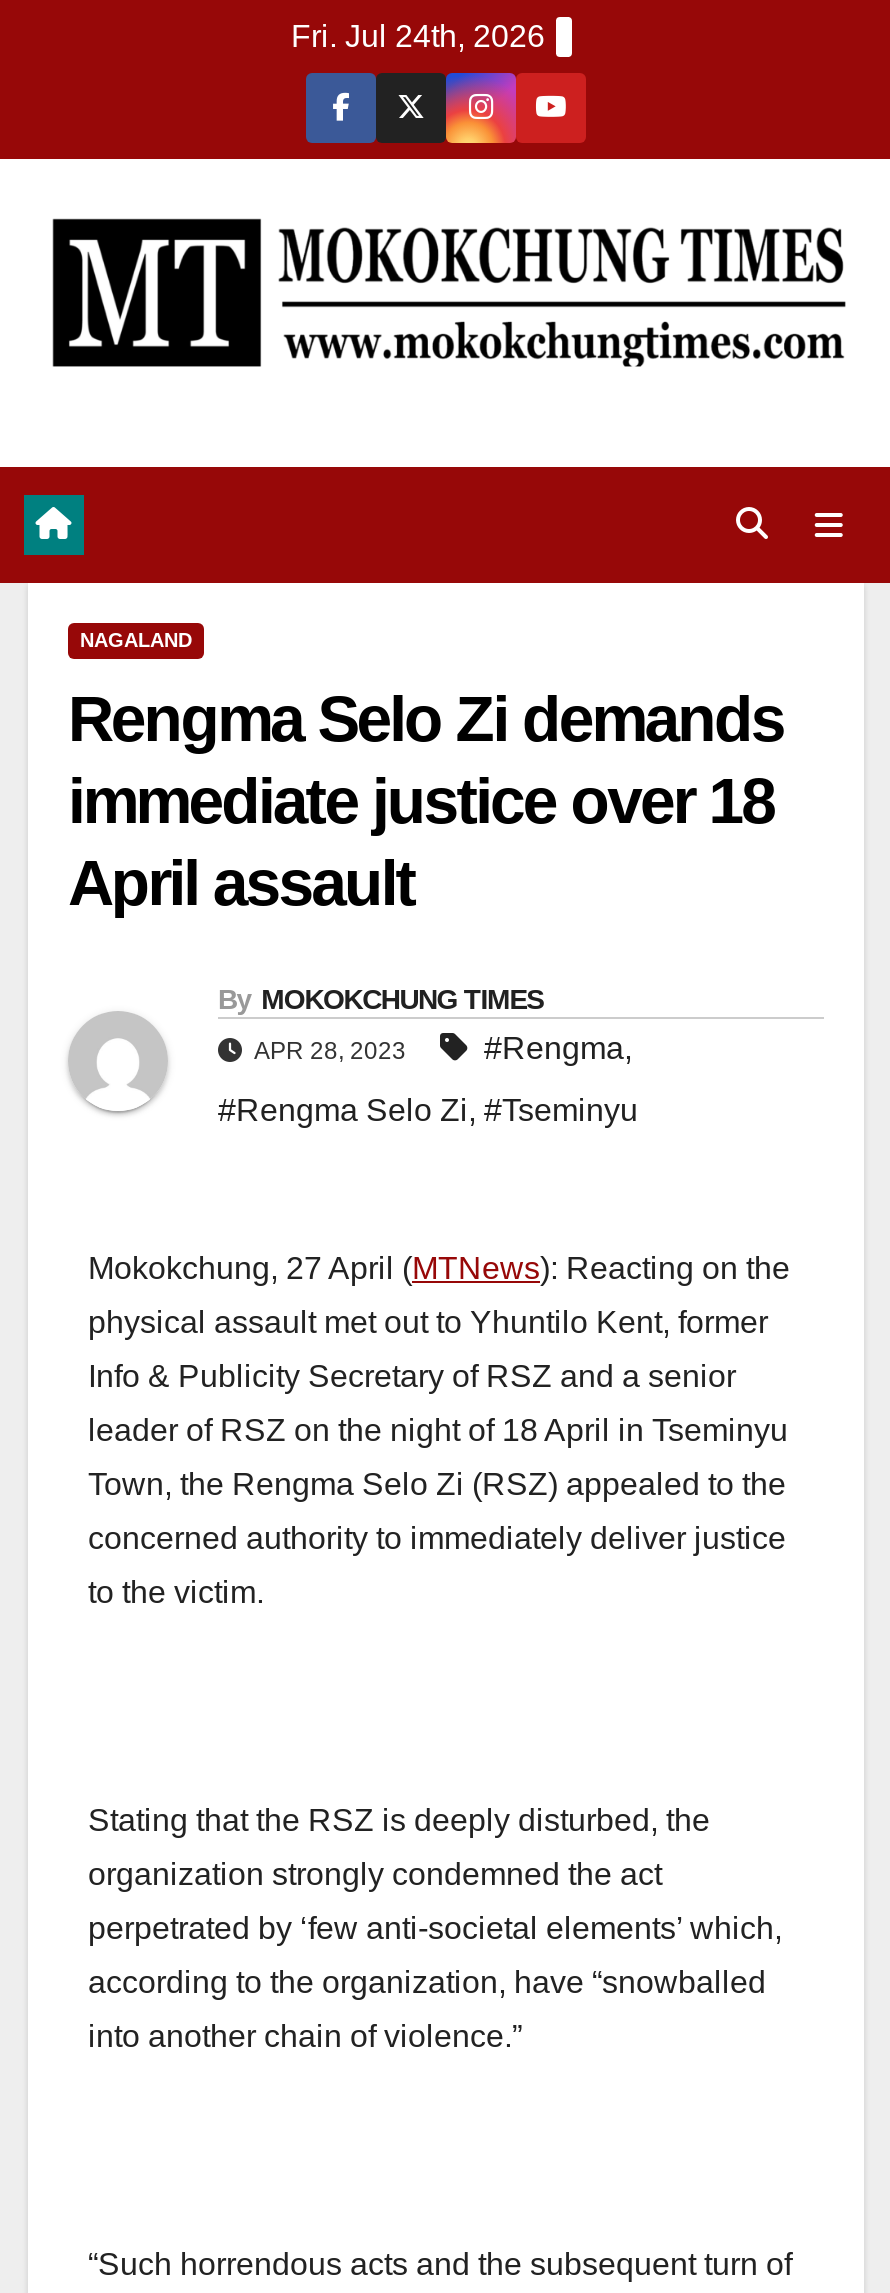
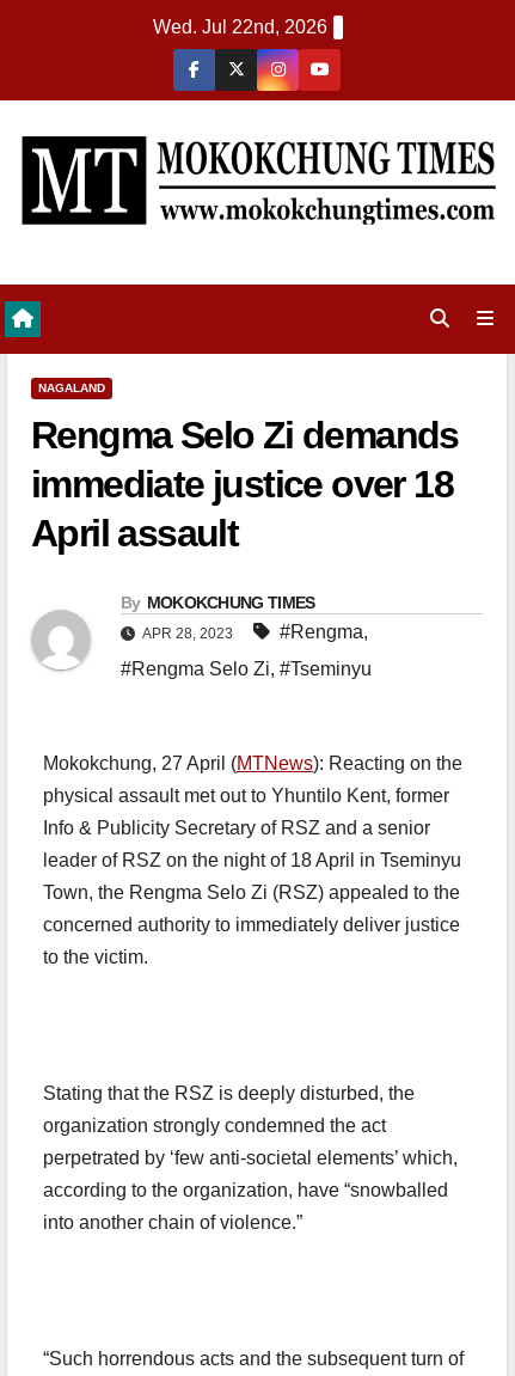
- Fri. Jul 24th, 2026
+ Wed. Jul 22nd, 2026
